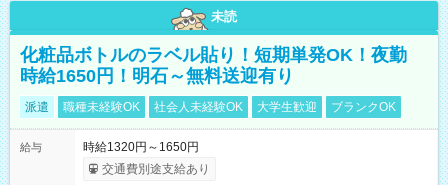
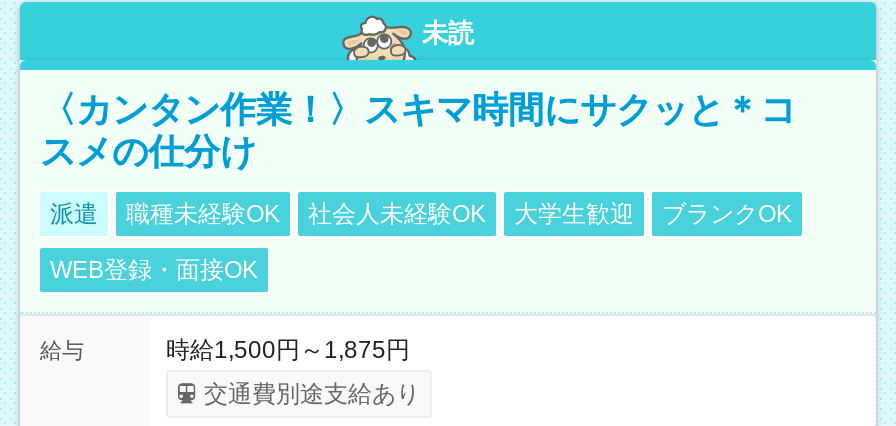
- 化粧品ボトルのラベル貼り！短期単発OK！夜勤
- 時給1650円！明石～無料送迎有り
+ 〈カンタン作業！〉スキマ時間にサクッと＊コ
+ スメの仕分け

+ WEB登録・面接OK

- 時給1320円～1650円
+ 時給1,500円～1,875円
